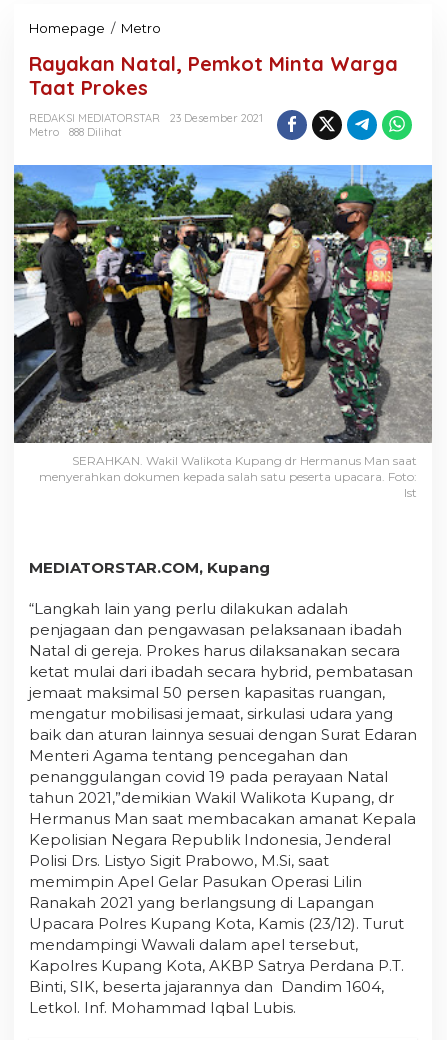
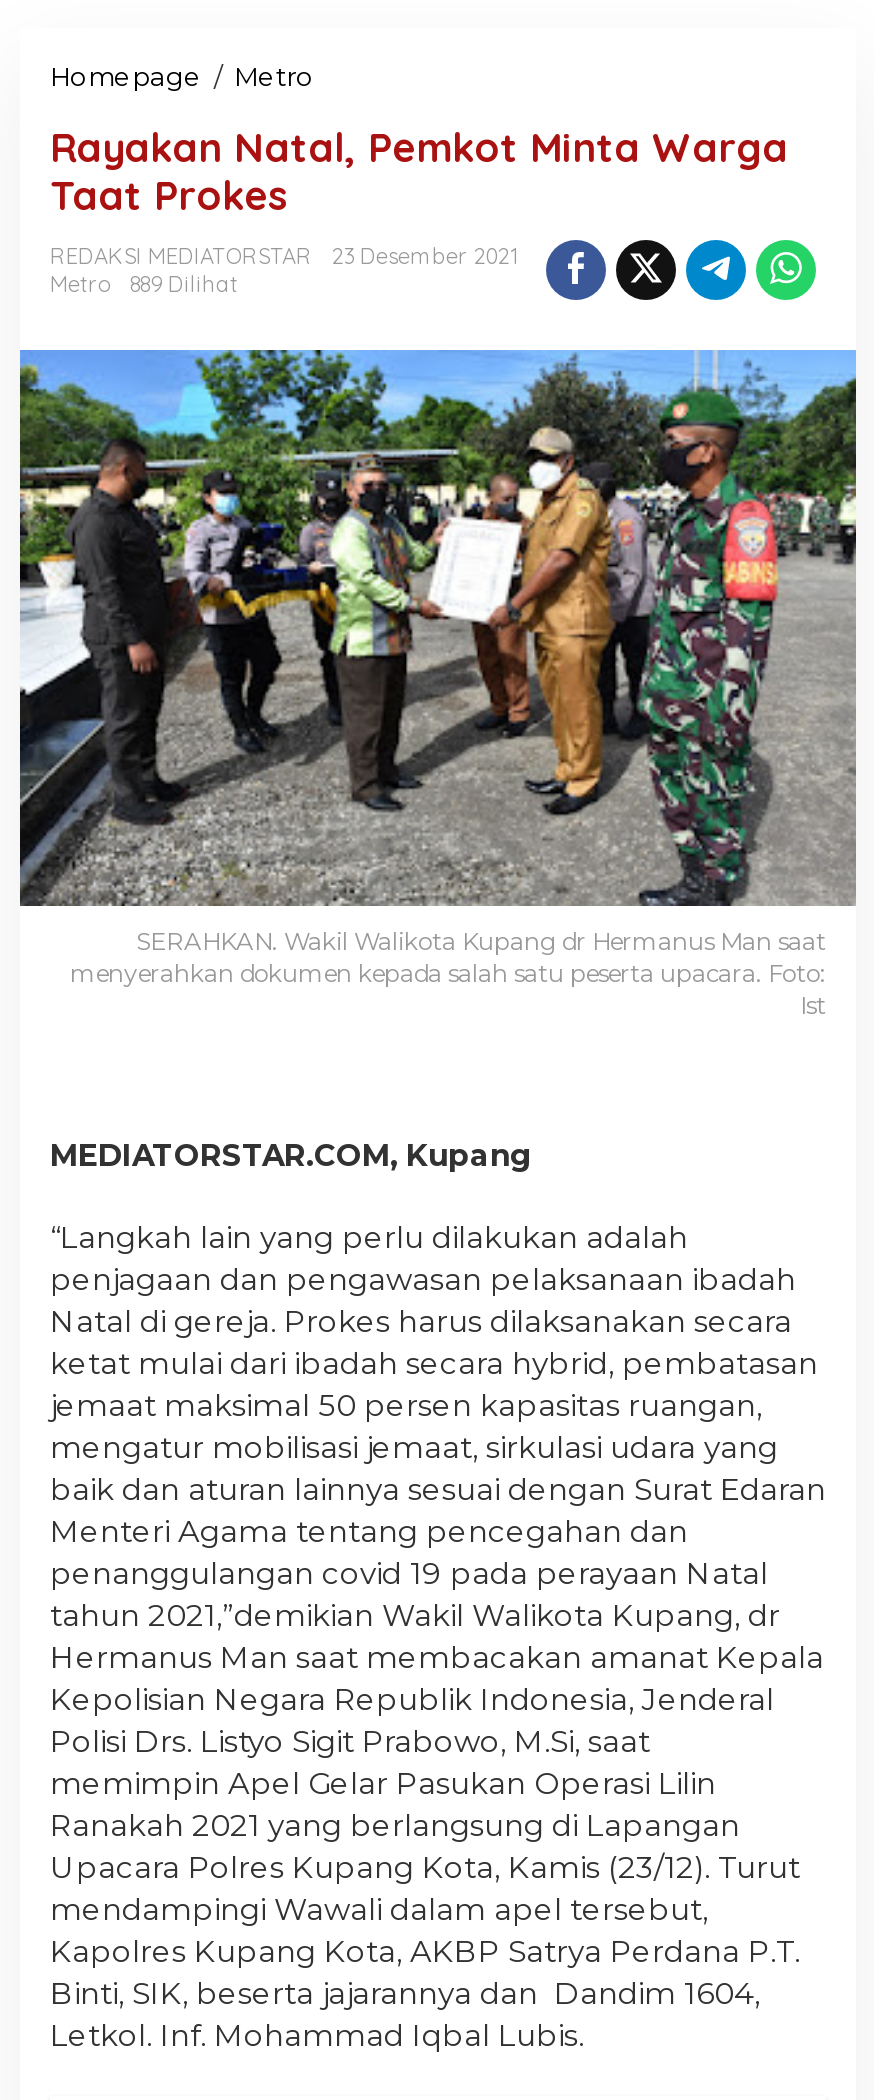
- Metro 888 Dilihat
+ Metro 889 Dilihat
